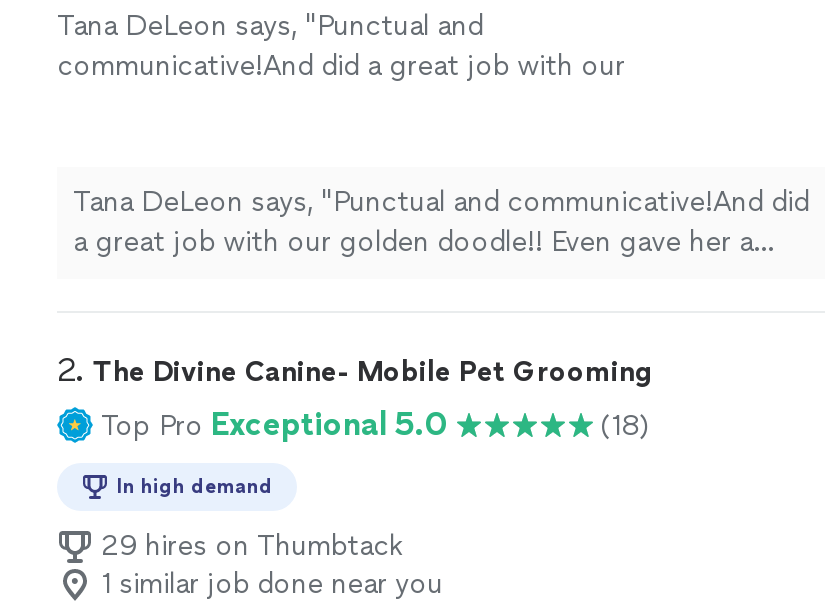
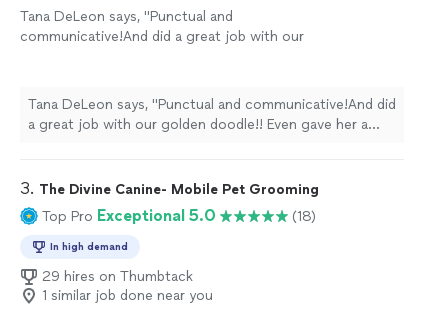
- 2. The Divine Canine- Mobile Pet Grooming
+ 3. The Divine Canine- Mobile Pet Grooming
